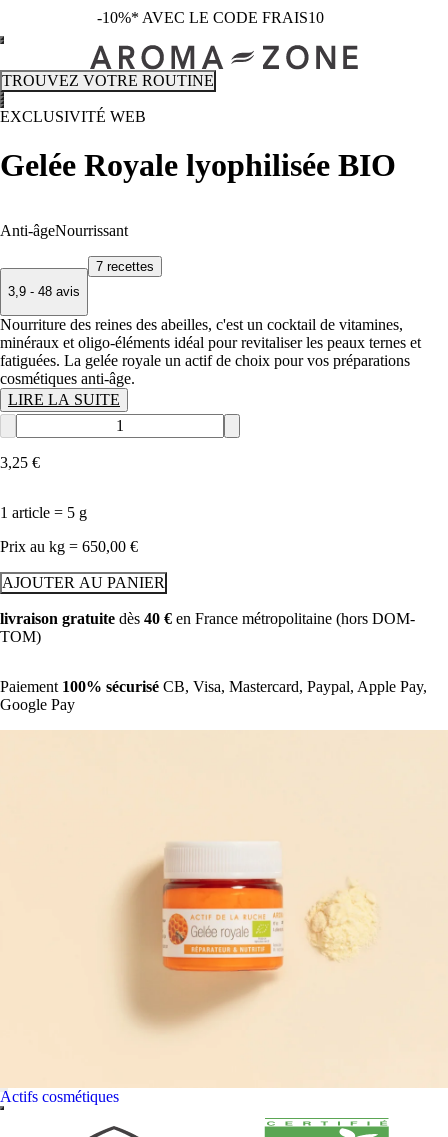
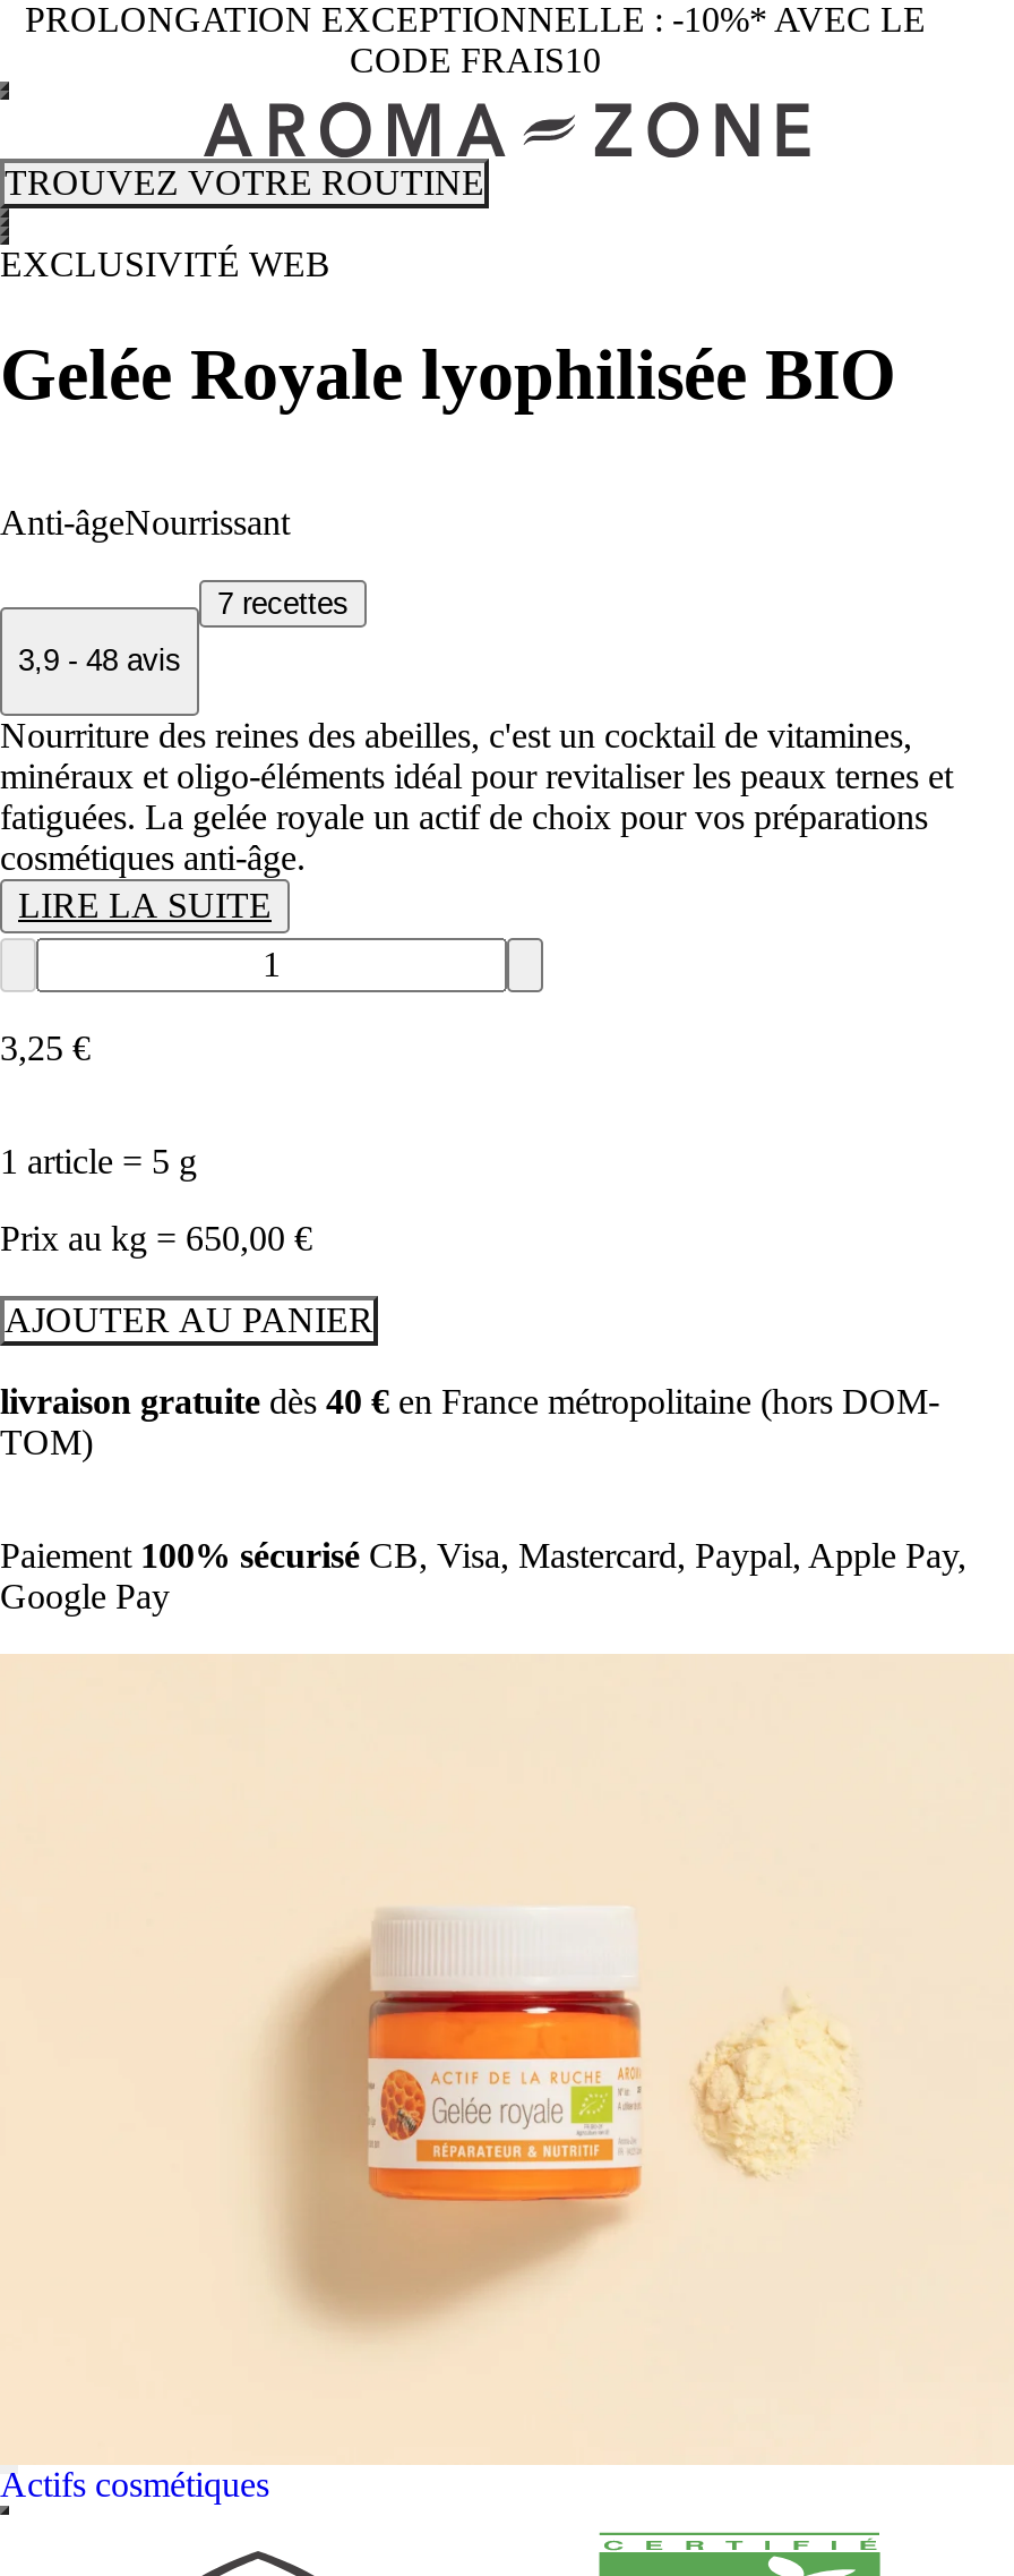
- -10%* AVEC LE CODE FRAIS10
+ PROLONGATION EXCEPTIONNELLE : -10%* AVEC LE
+ CODE FRAIS10
